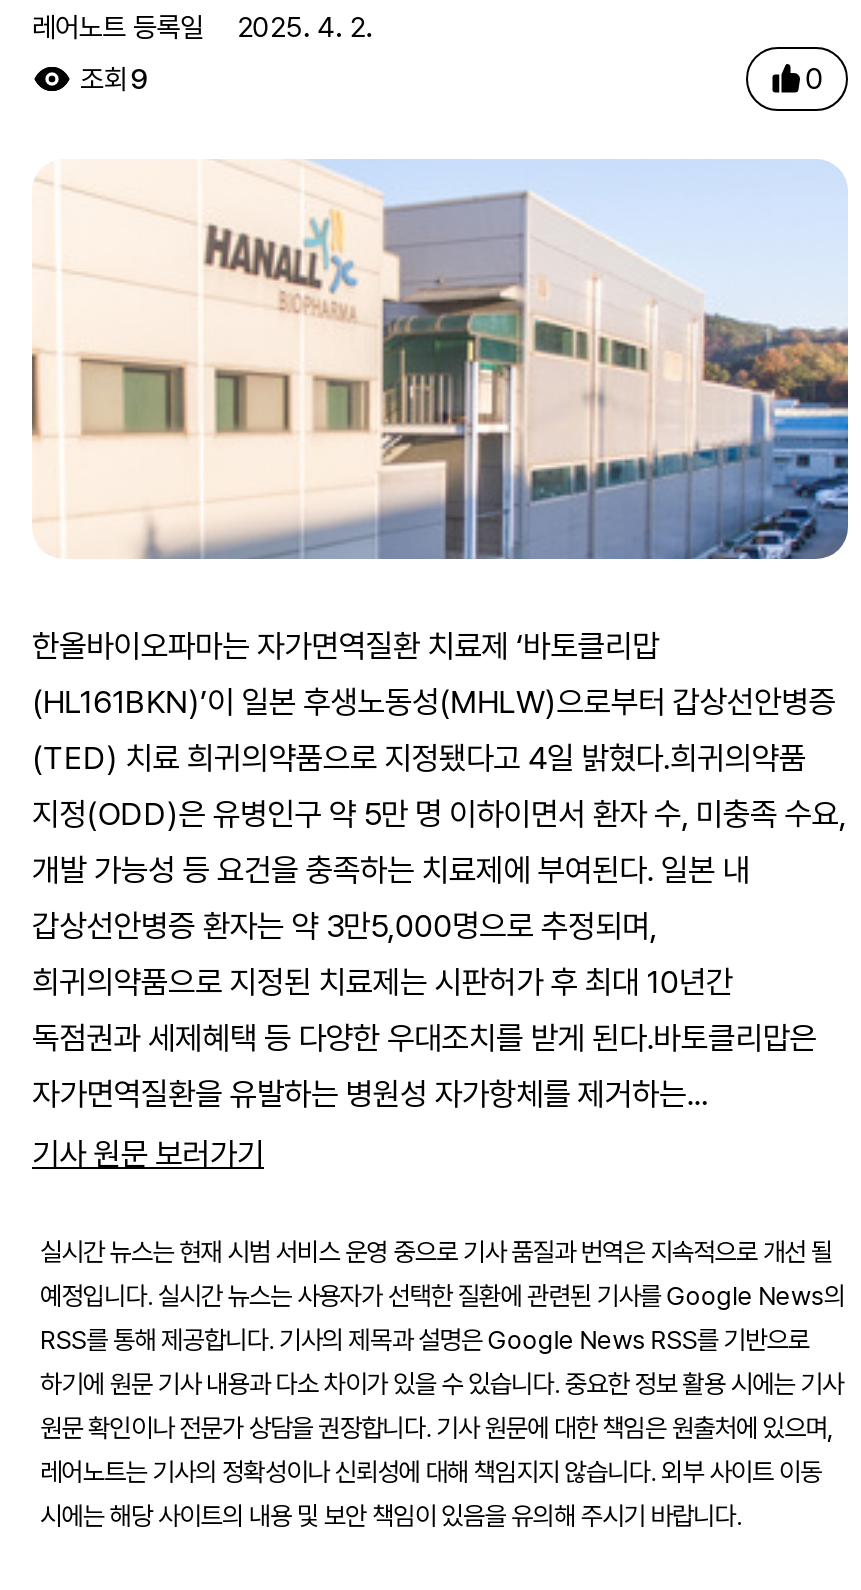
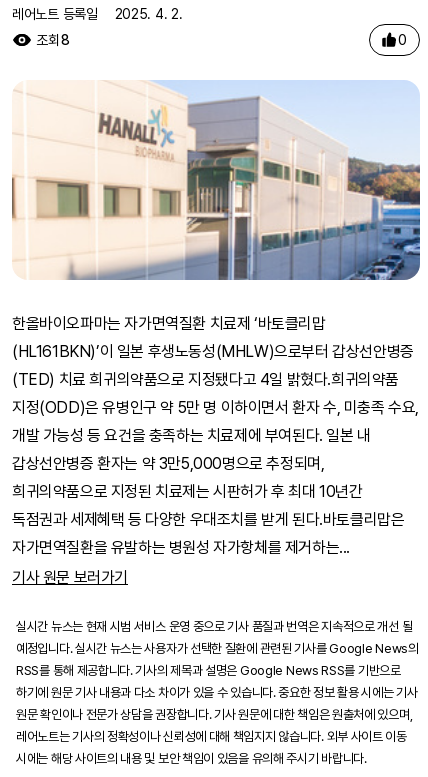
- 조회 9
+ 조회 8
